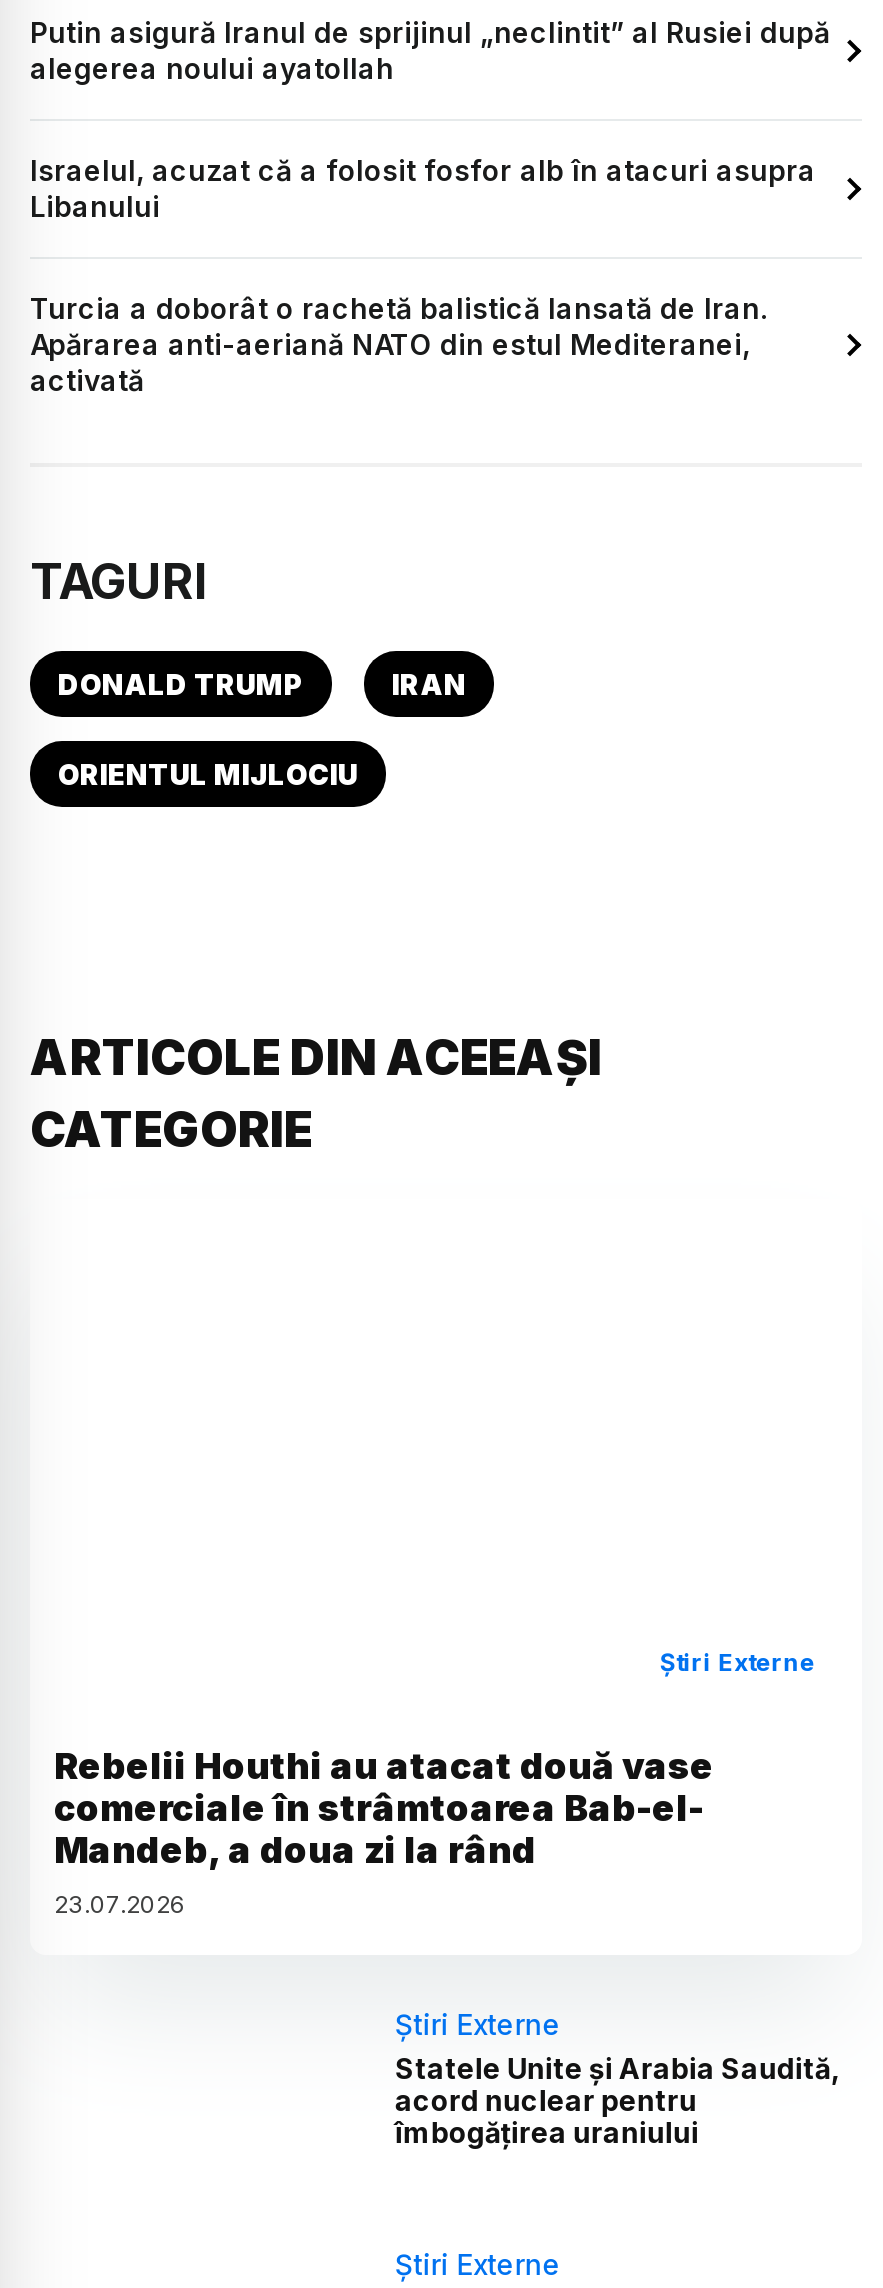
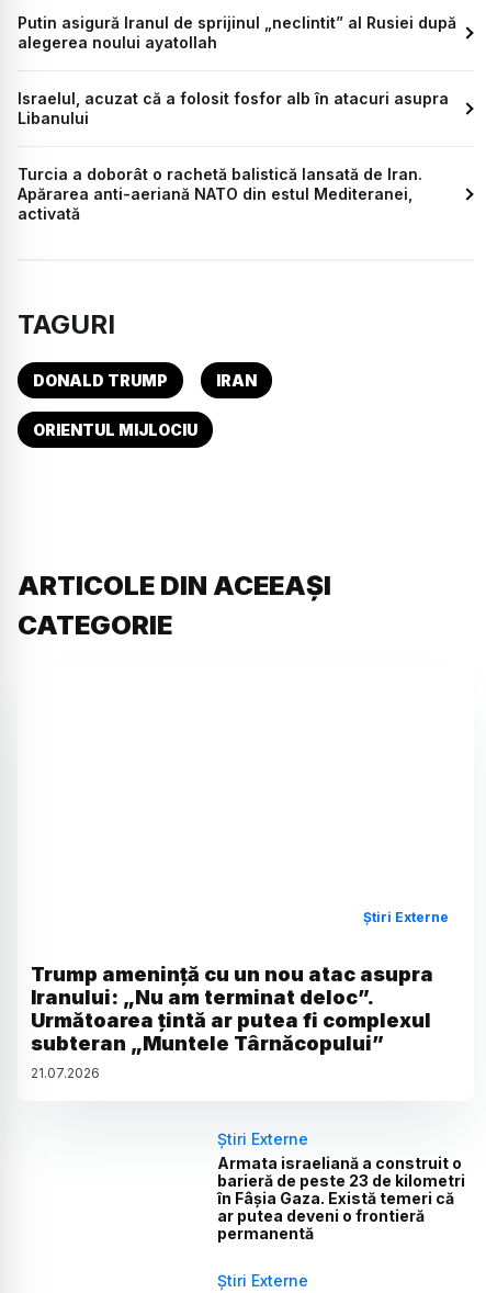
- Rebelii Houthi au atacat două vase
- comerciale în strâmtoarea Bab-el-
- Mandeb, a doua zi la rând
- 23.07.2026
+ Trump amenință cu un nou atac asupra
+ Iranului: „Nu am terminat deloc”.
+ Următoarea țintă ar putea fi complexul
+ subteran „Muntele Târnăcopului”
+ 21.07.2026

- Statele Unite și Arabia Saudită,
- acord nuclear pentru
- îmbogățirea uraniului
+ Armata israeliană a construit o
+ barieră de peste 23 de kilometri
+ în Fâșia Gaza. Există temeri că
+ ar putea deveni o frontieră
+ permanentă
